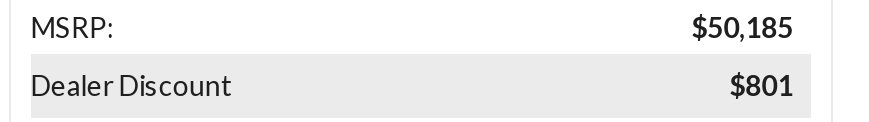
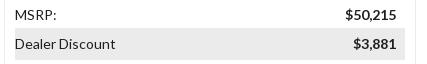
- $50,185
+ $50,215

- $801
+ $3,881
